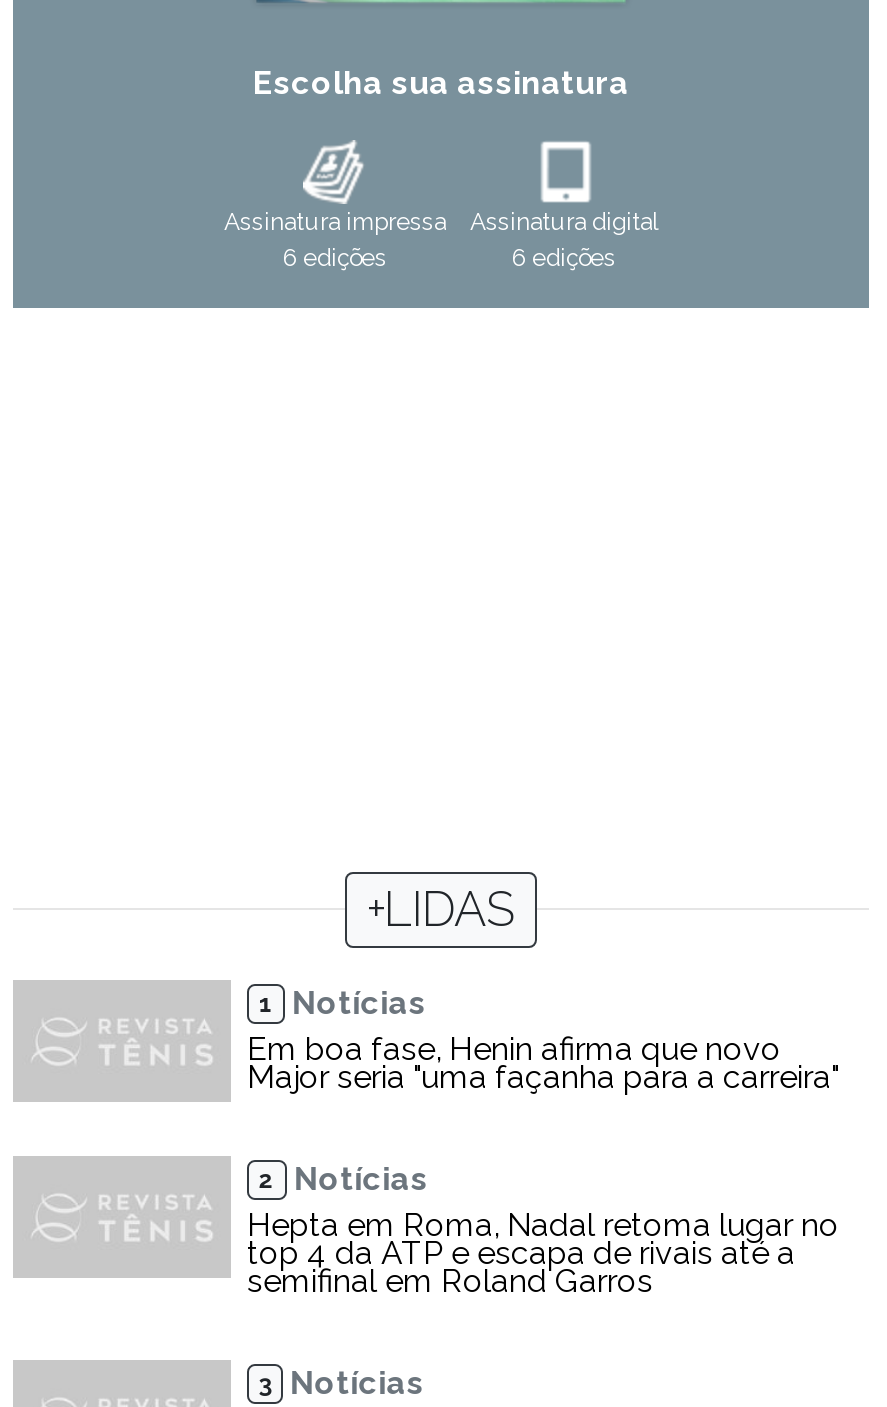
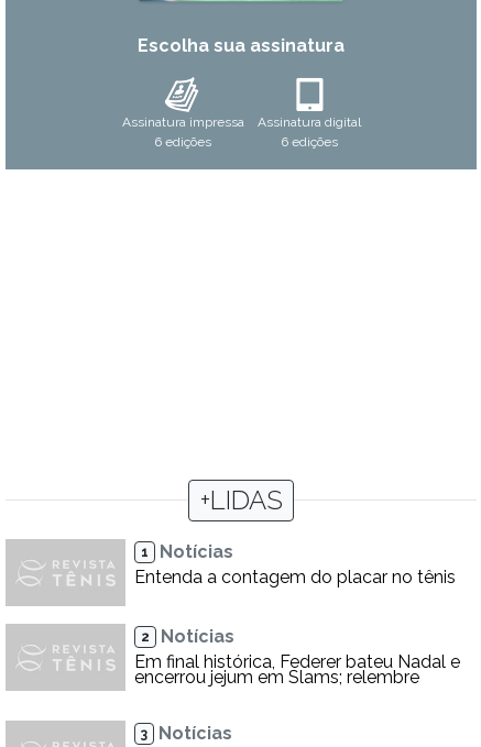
- Em boa fase, Henin afirma que novo
- Major seria "uma façanha para a carreira"
+ Entenda a contagem do placar no tênis

- Hepta em Roma, Nadal retoma lugar no
- top 4 da ATP e escapa de rivais até a
- semifinal em Roland Garros
+ Em final histórica, Federer bateu Nadal e
+ encerrou jejum em Slams; relembre
